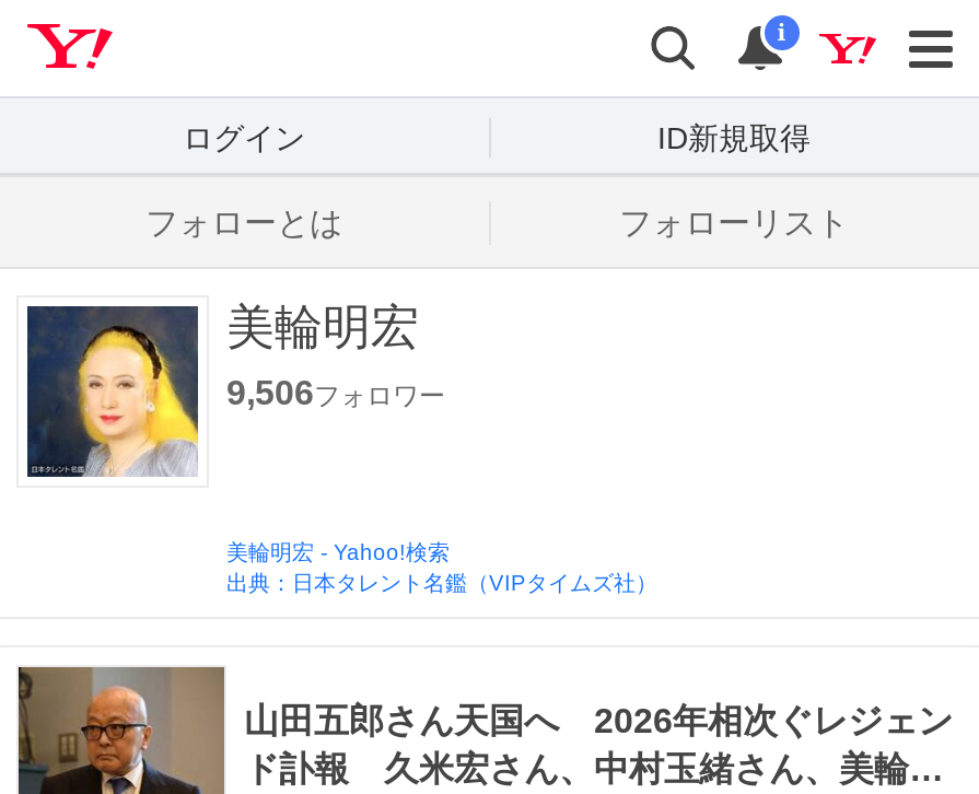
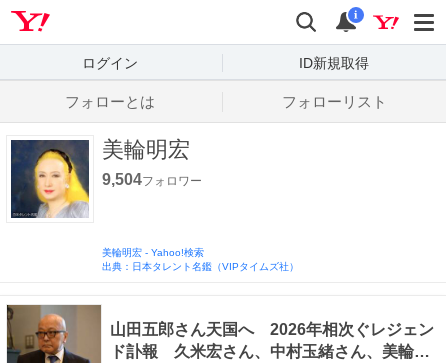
- 9,506フォロワー
+ 9,504フォロワー
